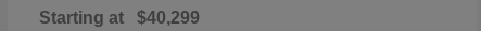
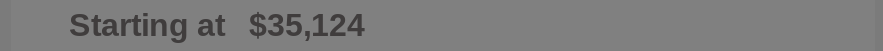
- Starting at $40,299
+ Starting at $35,124
